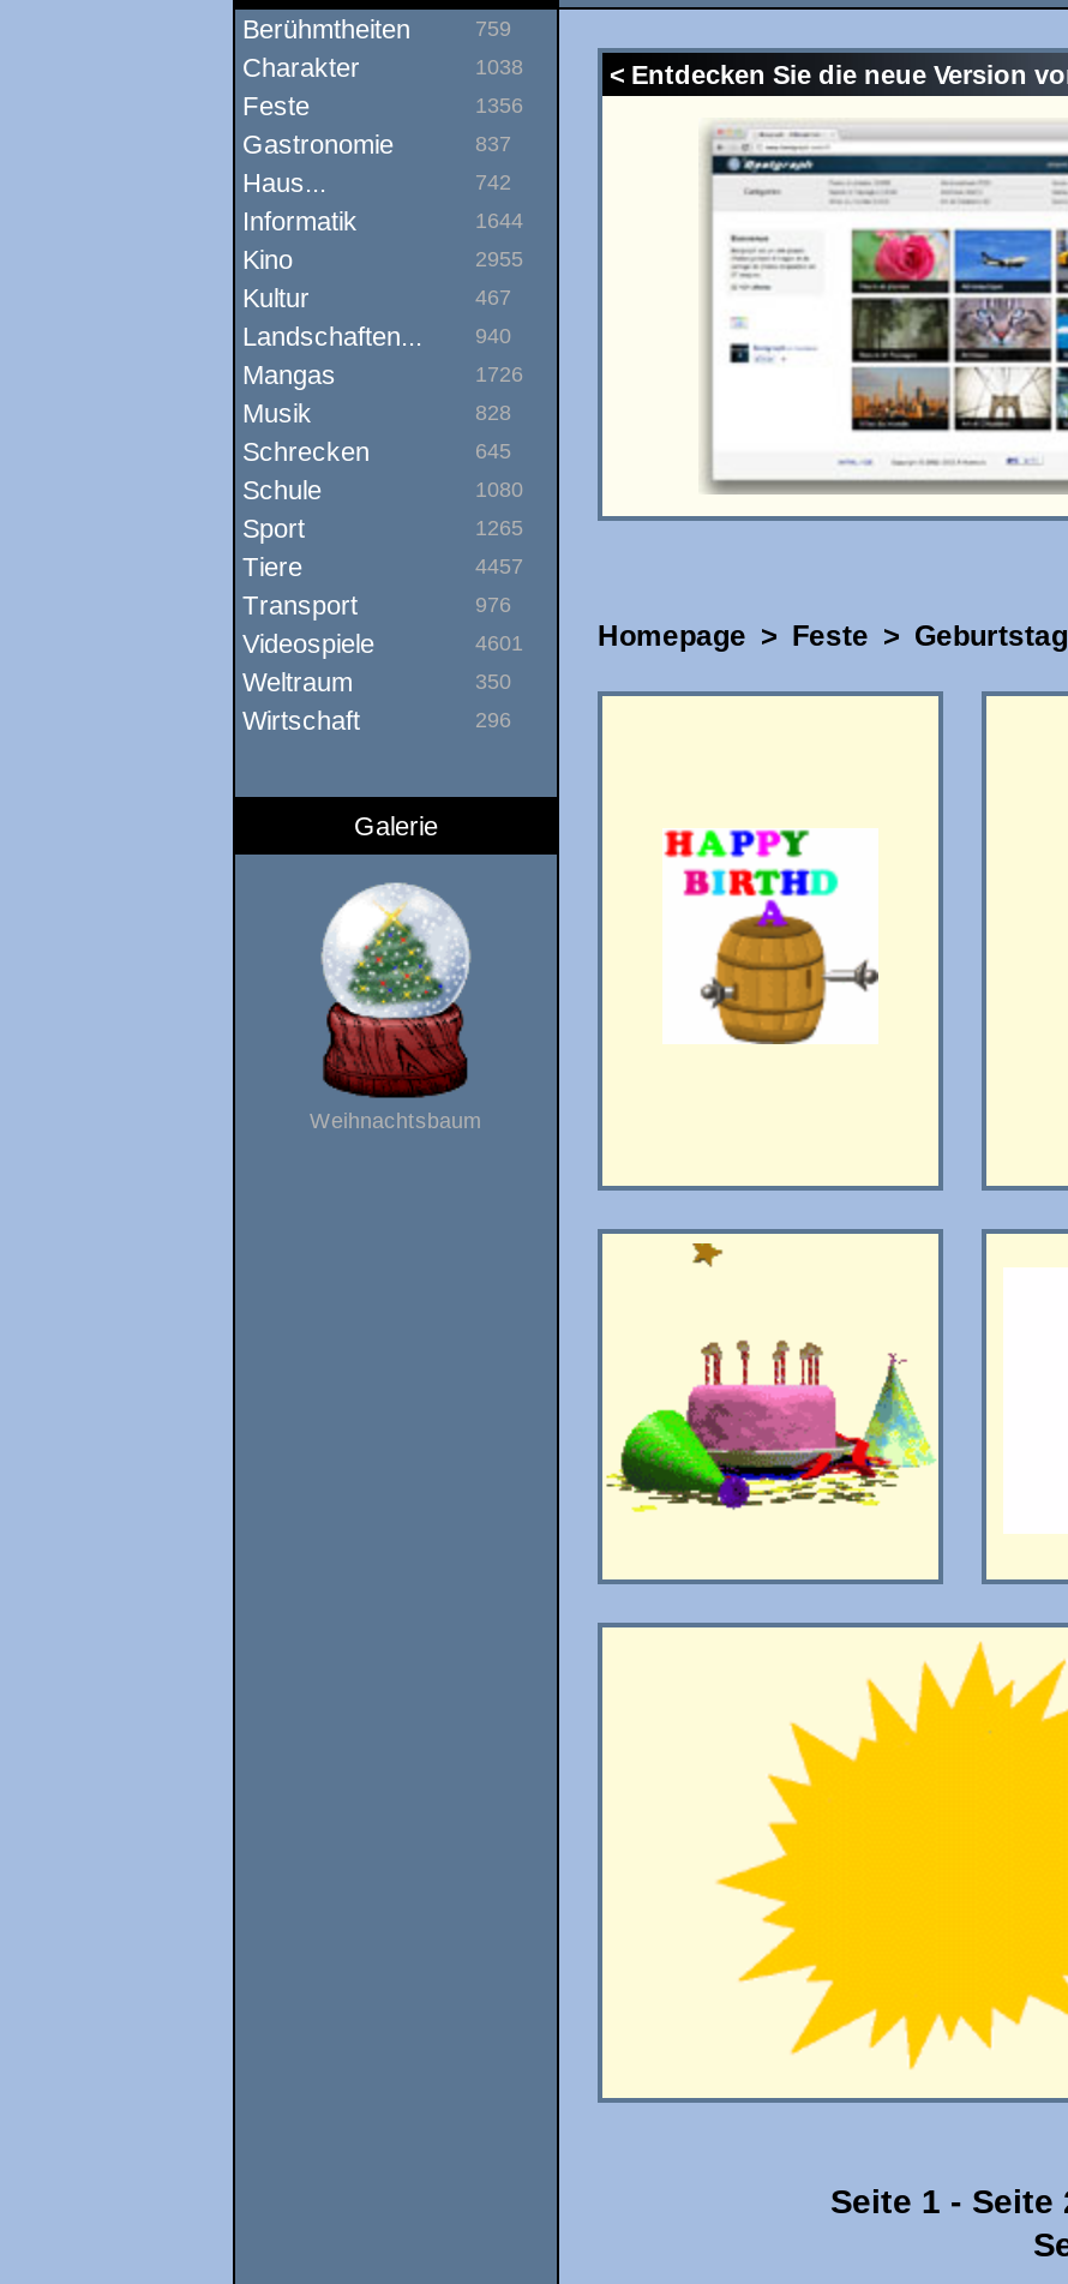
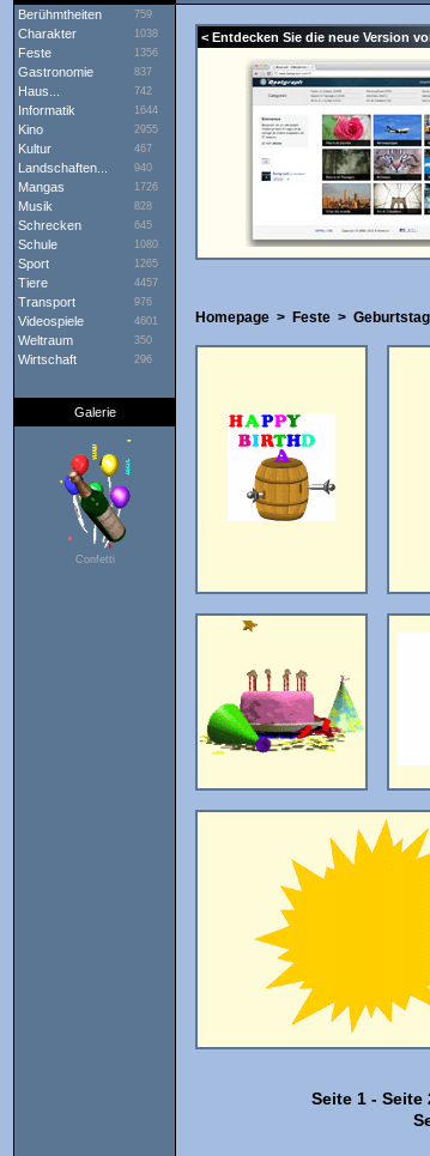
- [image]
- Weihnachtsbaum
+ [image]
+ Confetti
